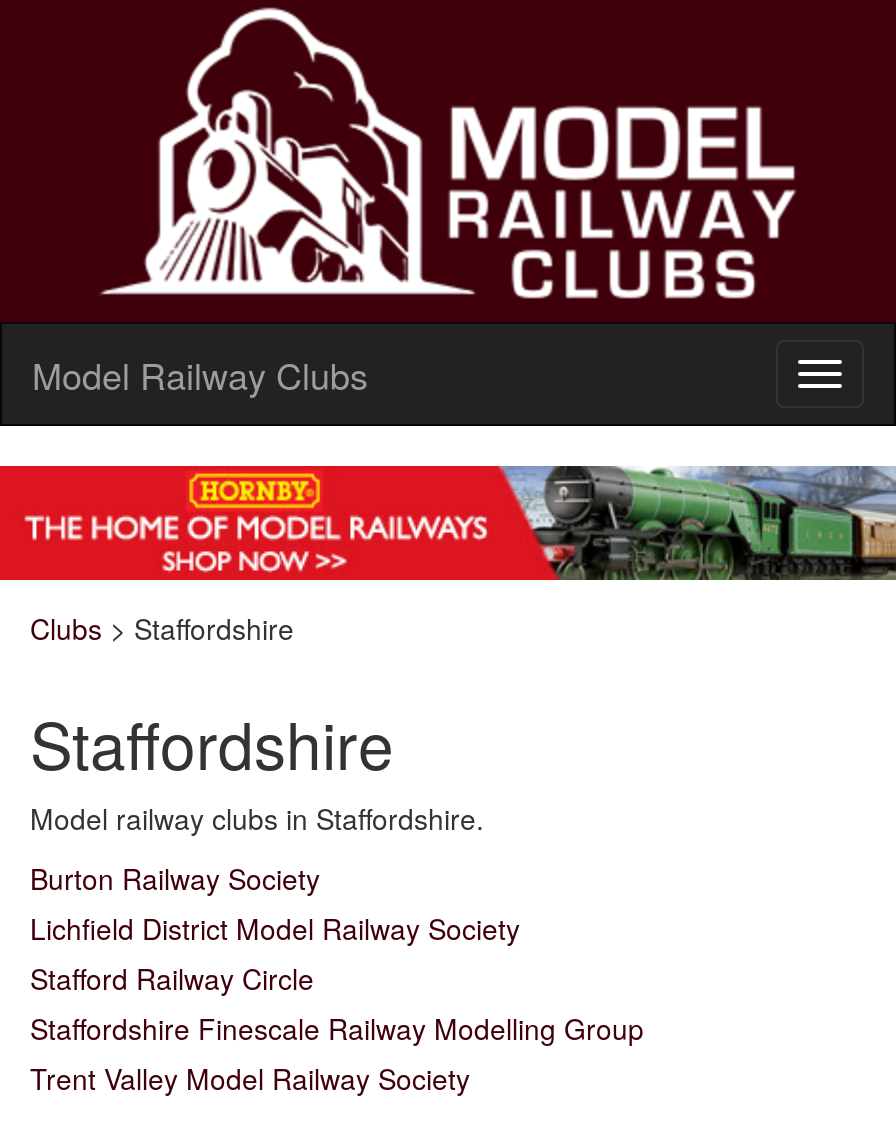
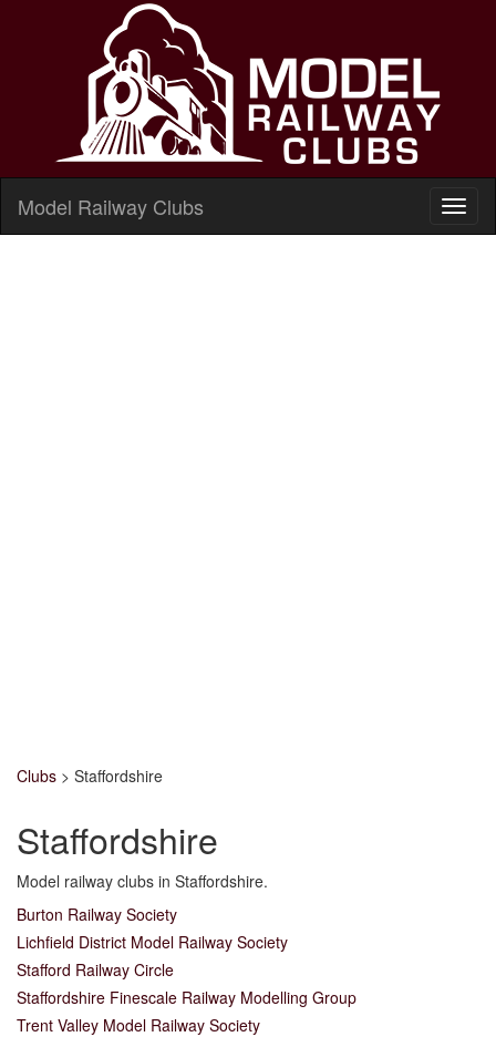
- [image]
